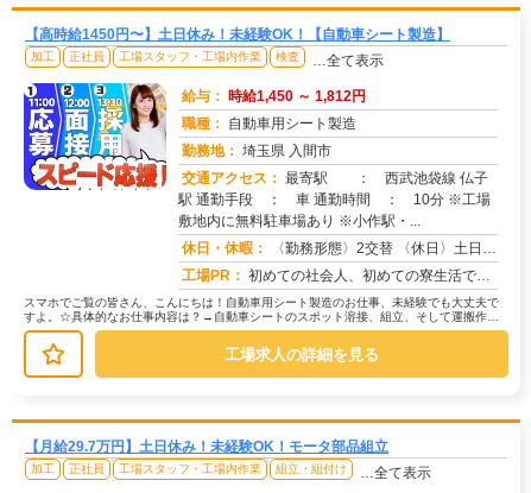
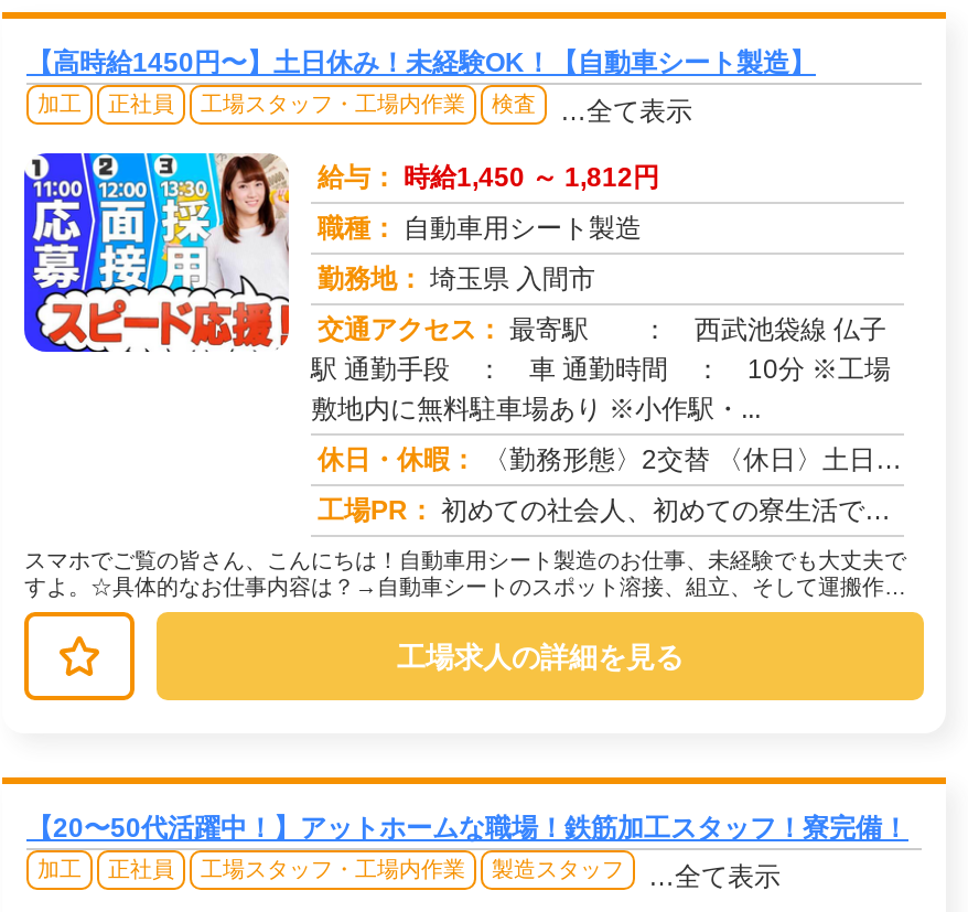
- 【月給29.7万円】土日休み！未経験OK！モータ部品組立
+ 【20〜50代活躍中！】アットホームな職場！鉄筋加工スタッフ！寮完備！

- 組立・組付け
+ 製造スタッフ
